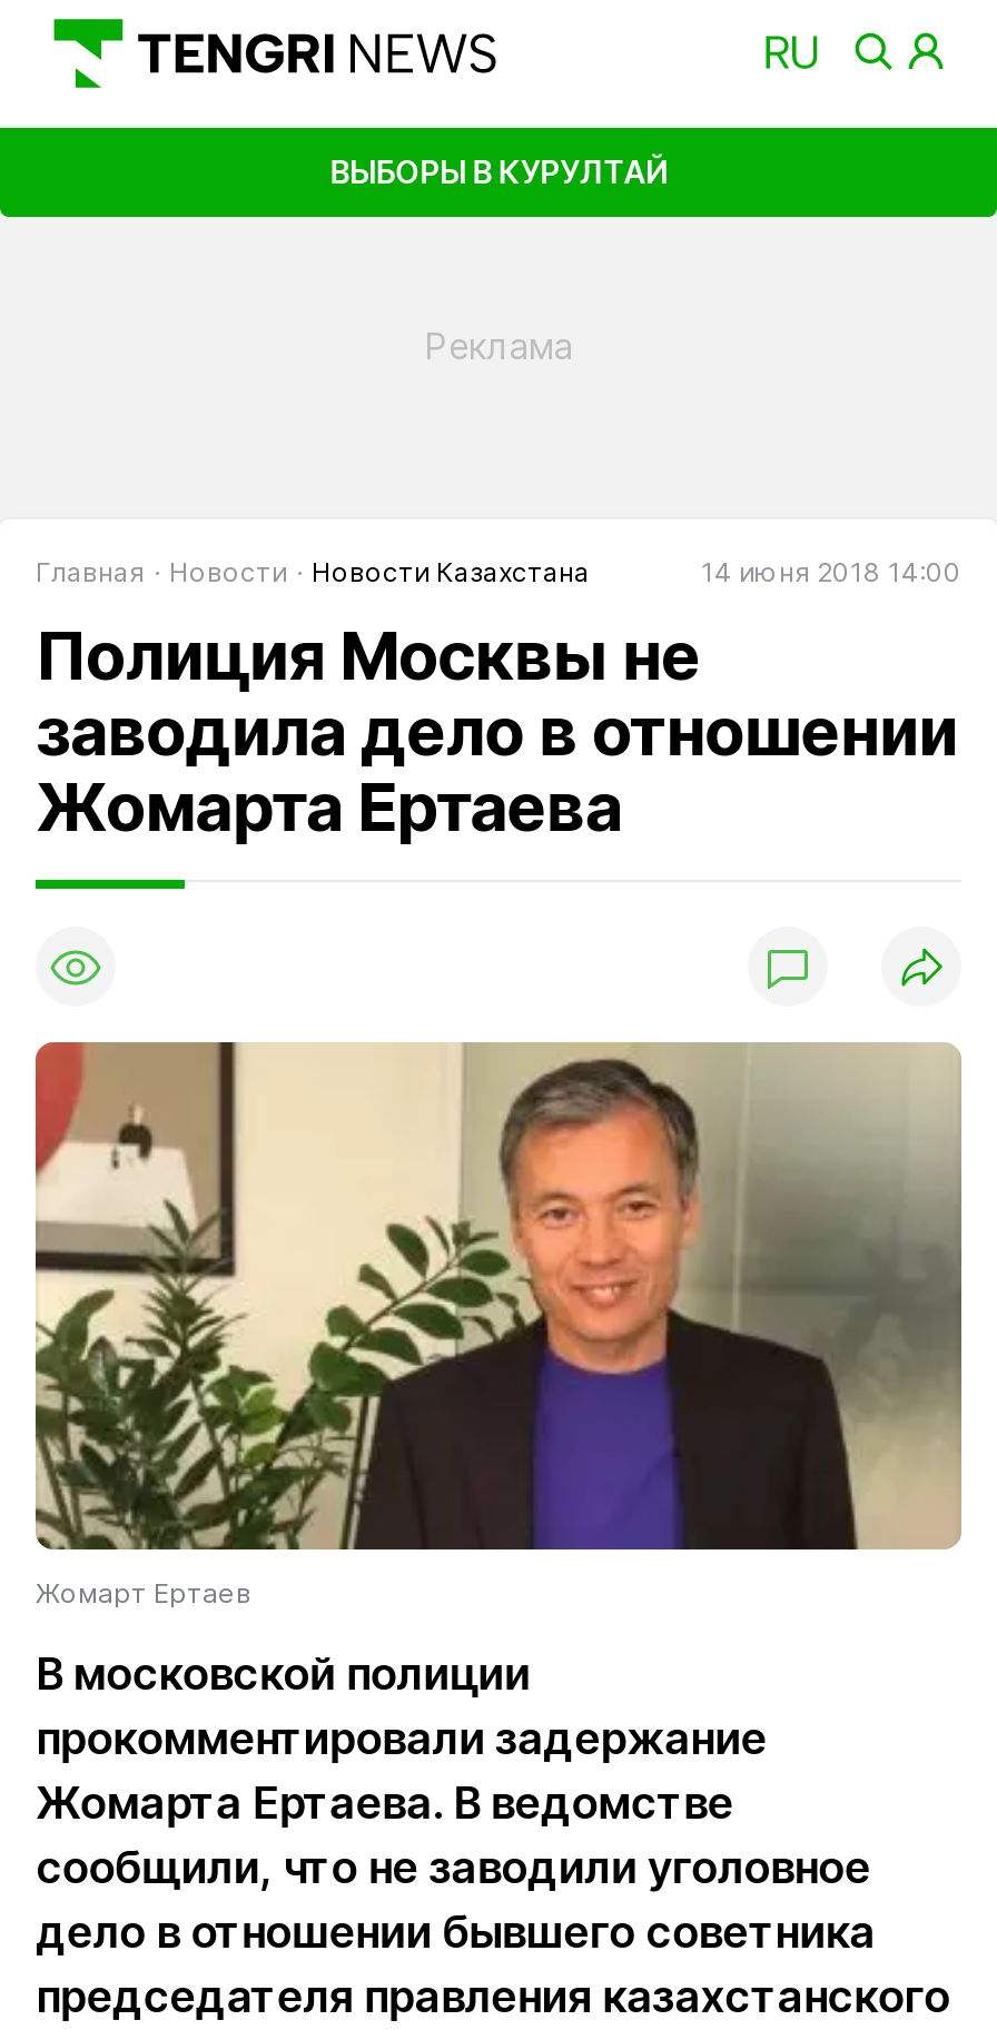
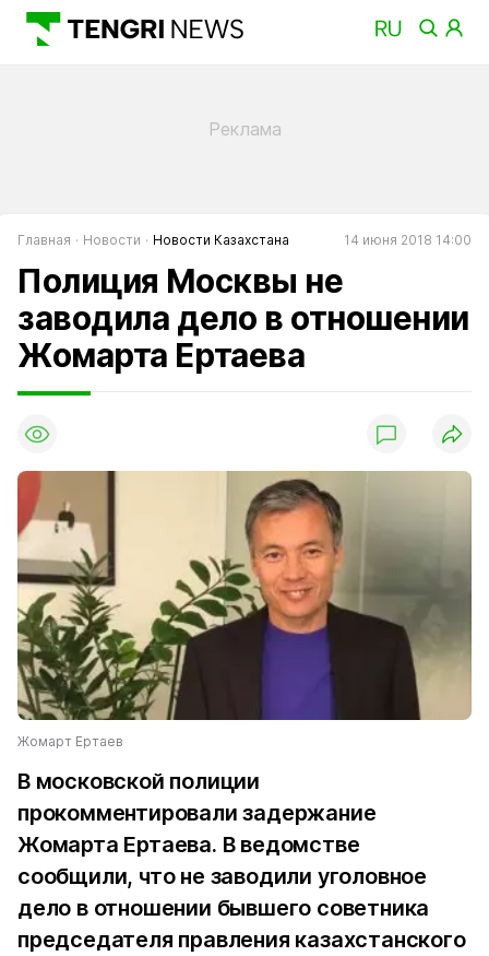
- ВЫБОРЫ В КУРУЛТАЙ
